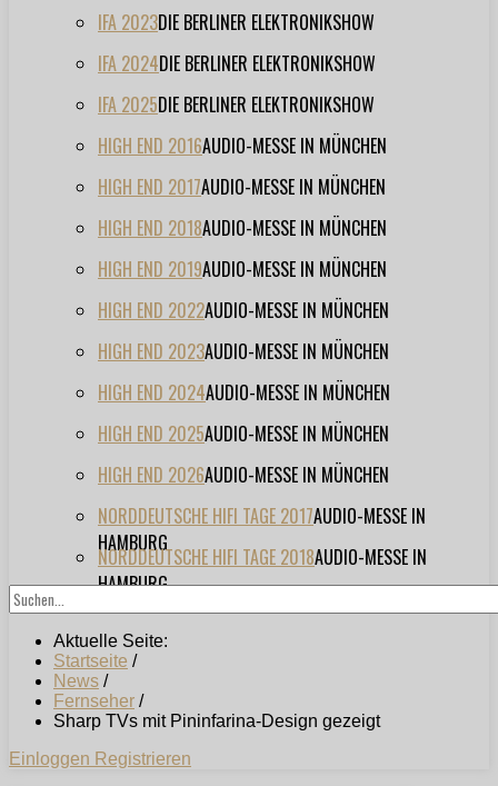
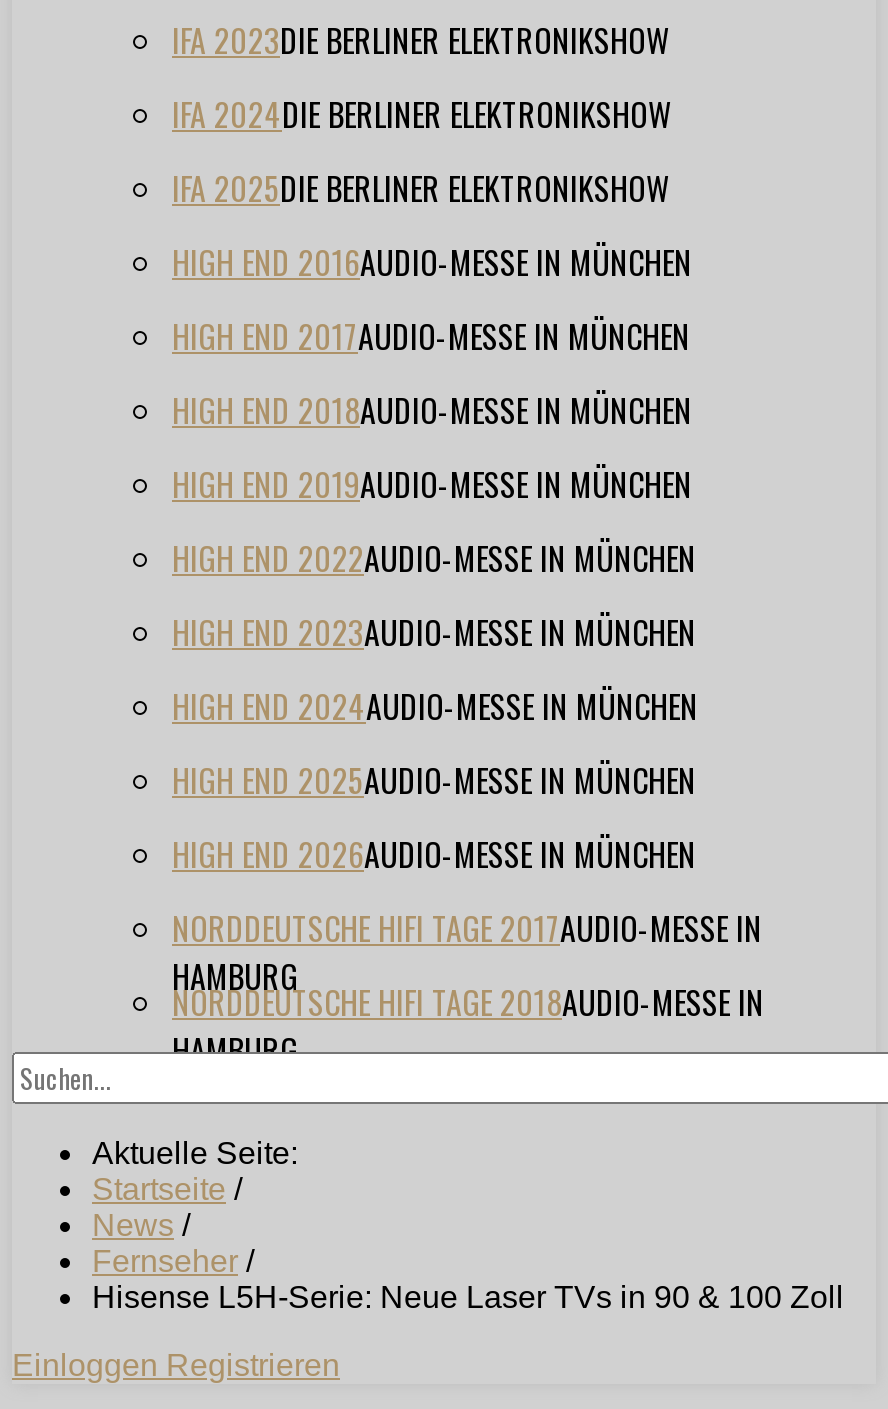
- Sharp TVs mit Pininfarina-Design gezeigt
+ Hisense L5H-Serie: Neue Laser TVs in 90 & 100 Zoll
